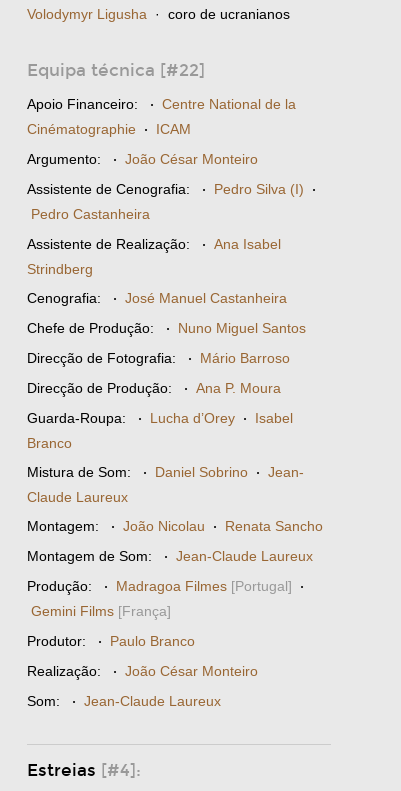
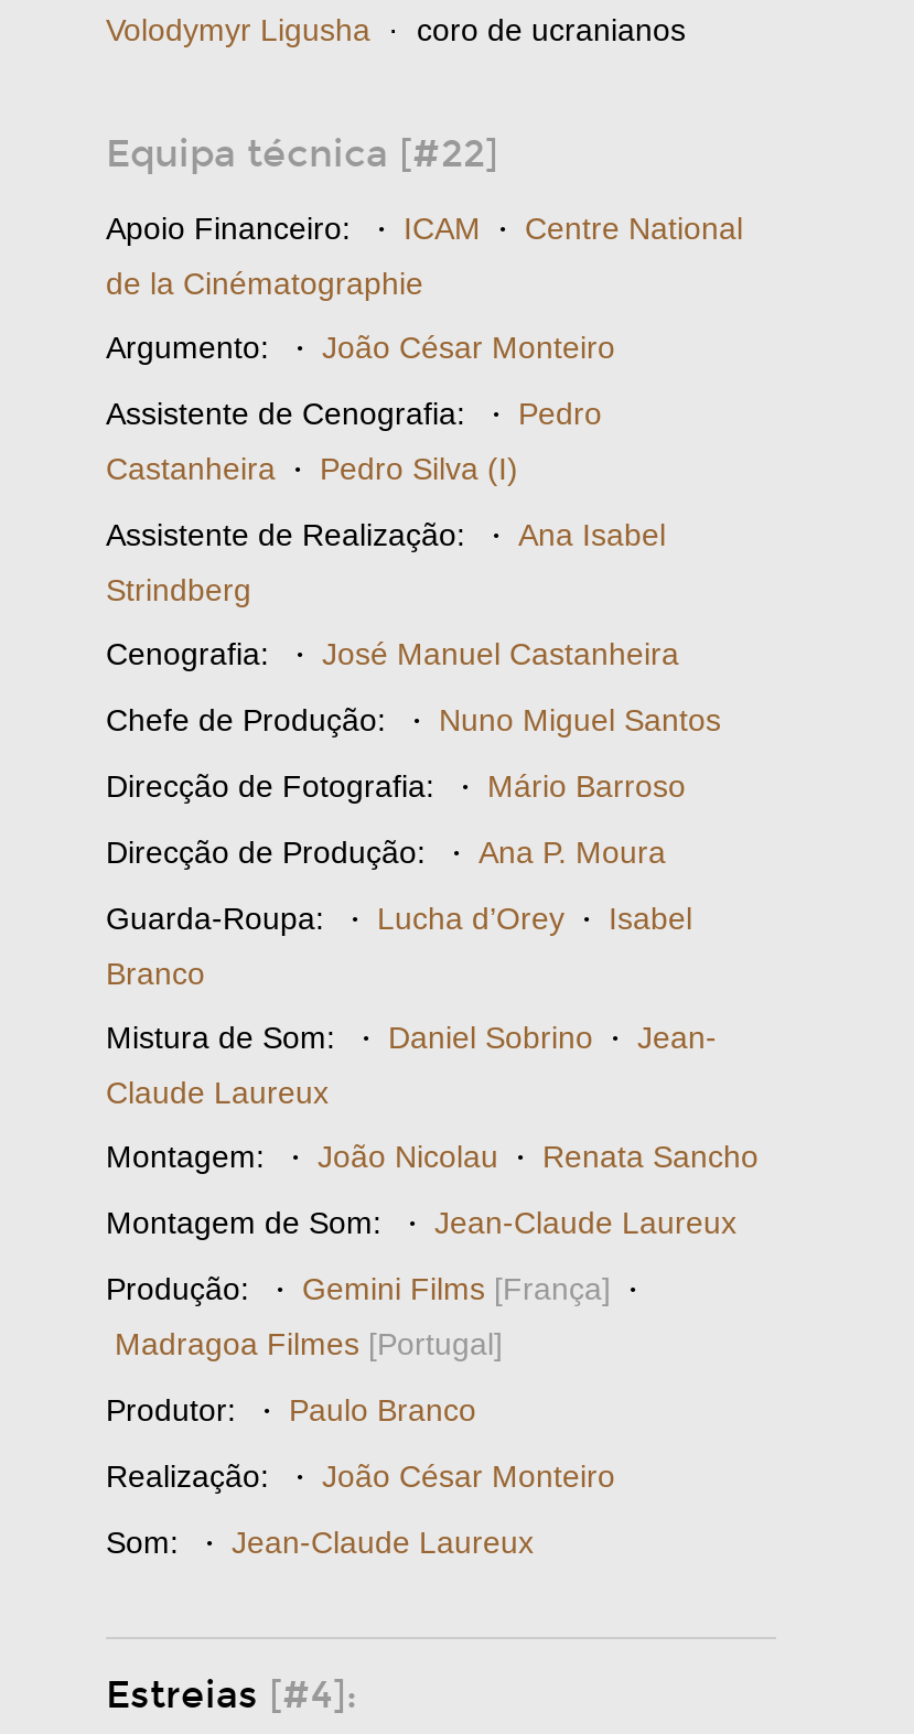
- Apoio Financeiro: · Centre National de la
+ Apoio Financeiro: · ICAM · Centre National

- Cinématographie · ICAM
+ de la Cinématographie

- Assistente de Cenografia: · Pedro Silva (I) ·
+ Assistente de Cenografia: · Pedro

- Pedro Castanheira
+ Castanheira · Pedro Silva (I)

- Produção: · Madragoa Filmes [Portugal] ·
+ Produção: · Gemini Films [França] ·

- Gemini Films [França]
+ Madragoa Filmes [Portugal]
